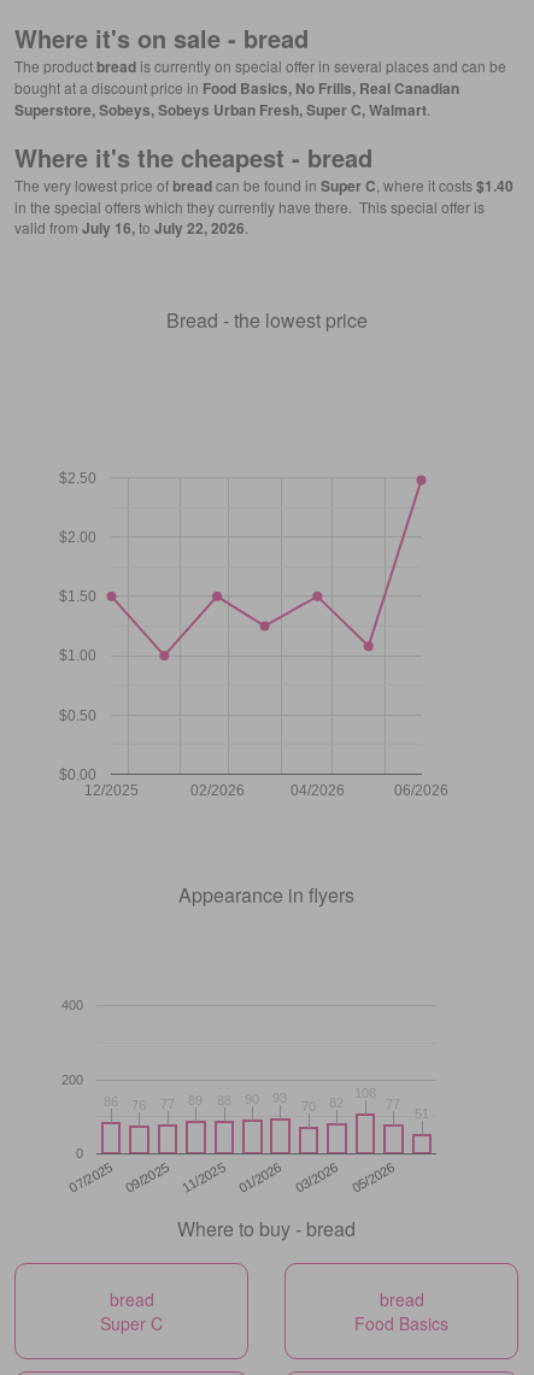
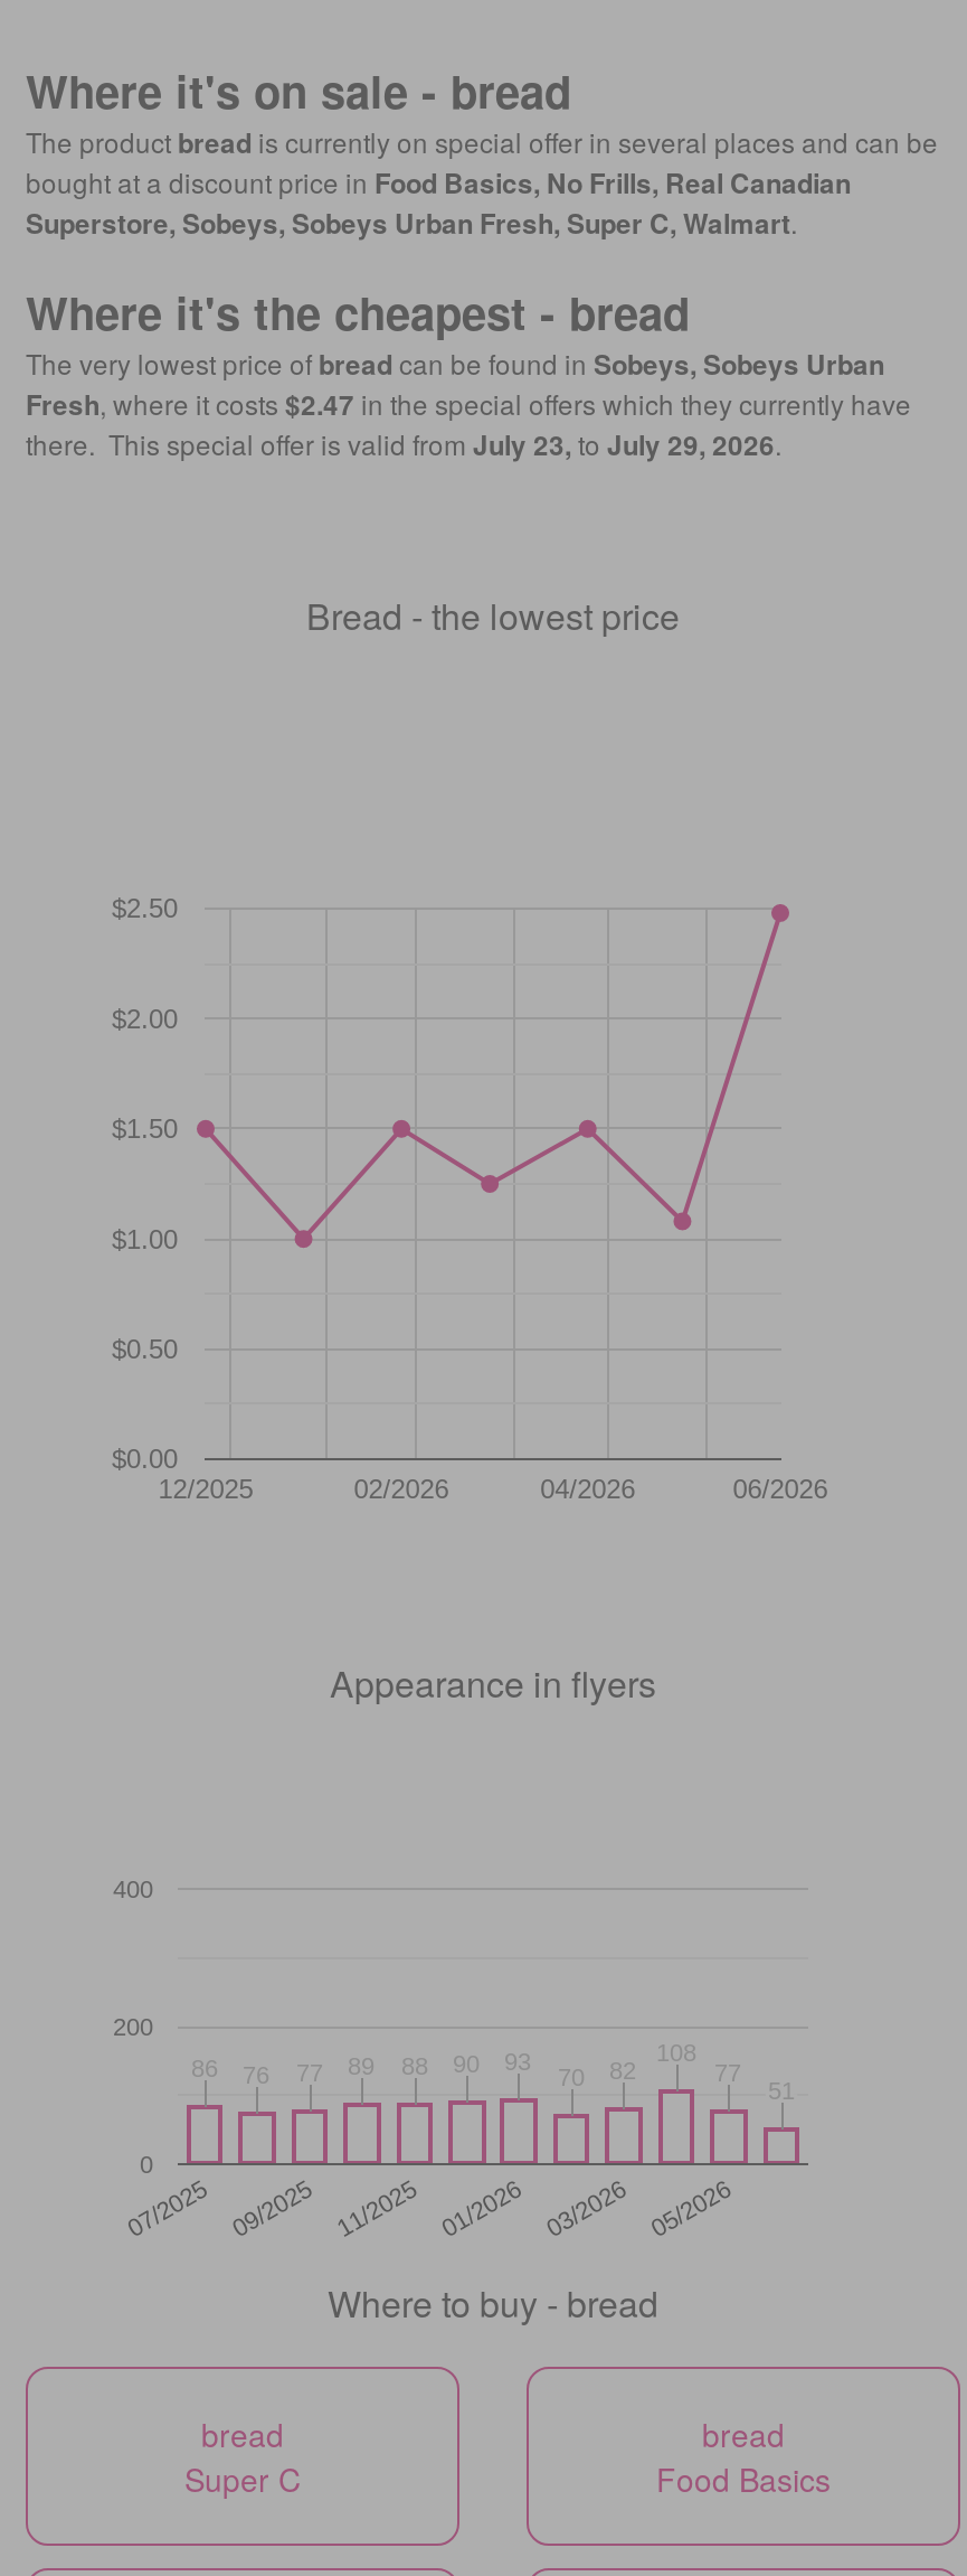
- The very lowest price of breadcan be found in Super C, where it costs$1.40
- in the special offers which they currently have there. This special offer is
- valid from July 16,to July 22, 2026.
+ The very lowest price of bread can be found in Sobeys, Sobeys Urban
+ Fresh, where it costs $2.47 in the special offers which they currently have
+ there. This special offer is valid from July 23, to July 29, 2026.
